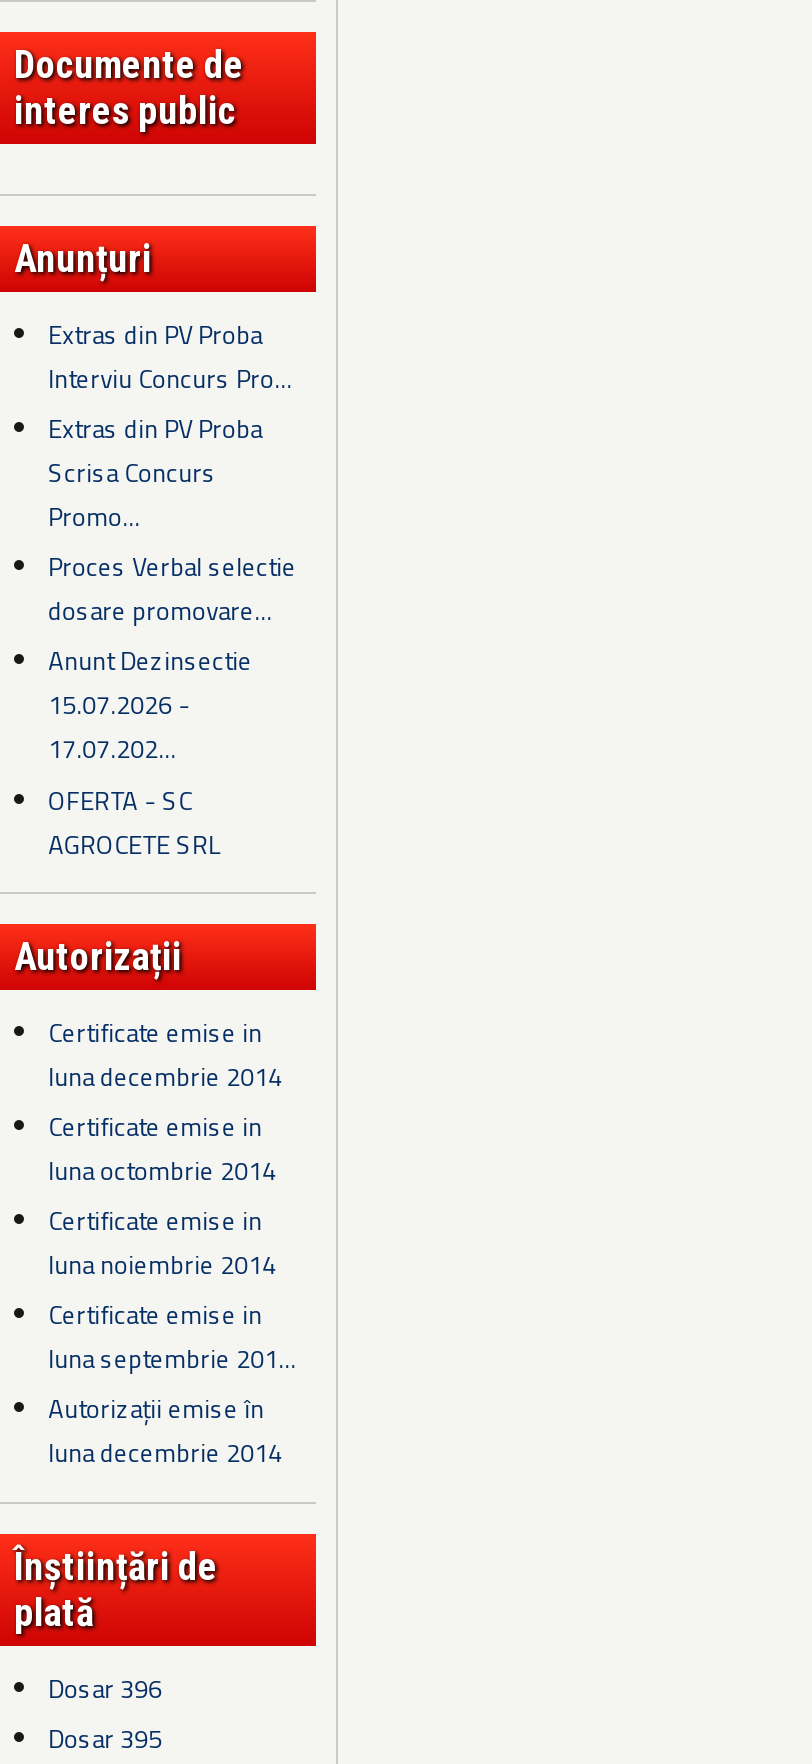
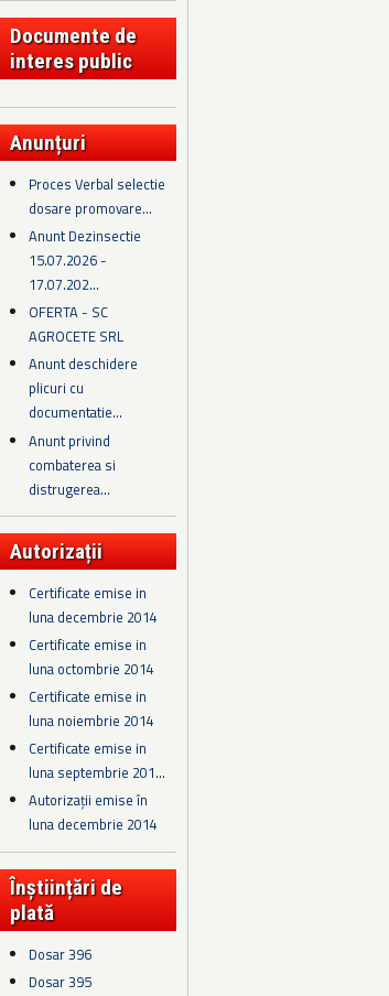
- Extras din PV Proba
- Interviu Concurs Pro...
- Extras din PV Proba
- Scrisa Concurs
- Promo...

moved up: Proces Verbal selectie | dosare promovare... | Anunt Dezinsectie | 15.07.2026 - | 17.07.202... | OFERTA - SC | AGROCETE SRL

+ Anunt deschidere
+ plicuri cu
+ documentatie...
+ Anunt privind
+ combaterea si
+ distrugerea...
